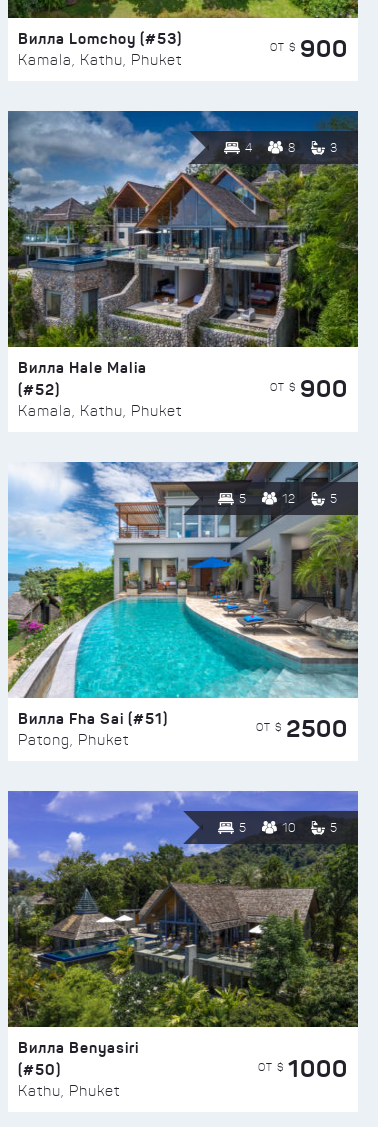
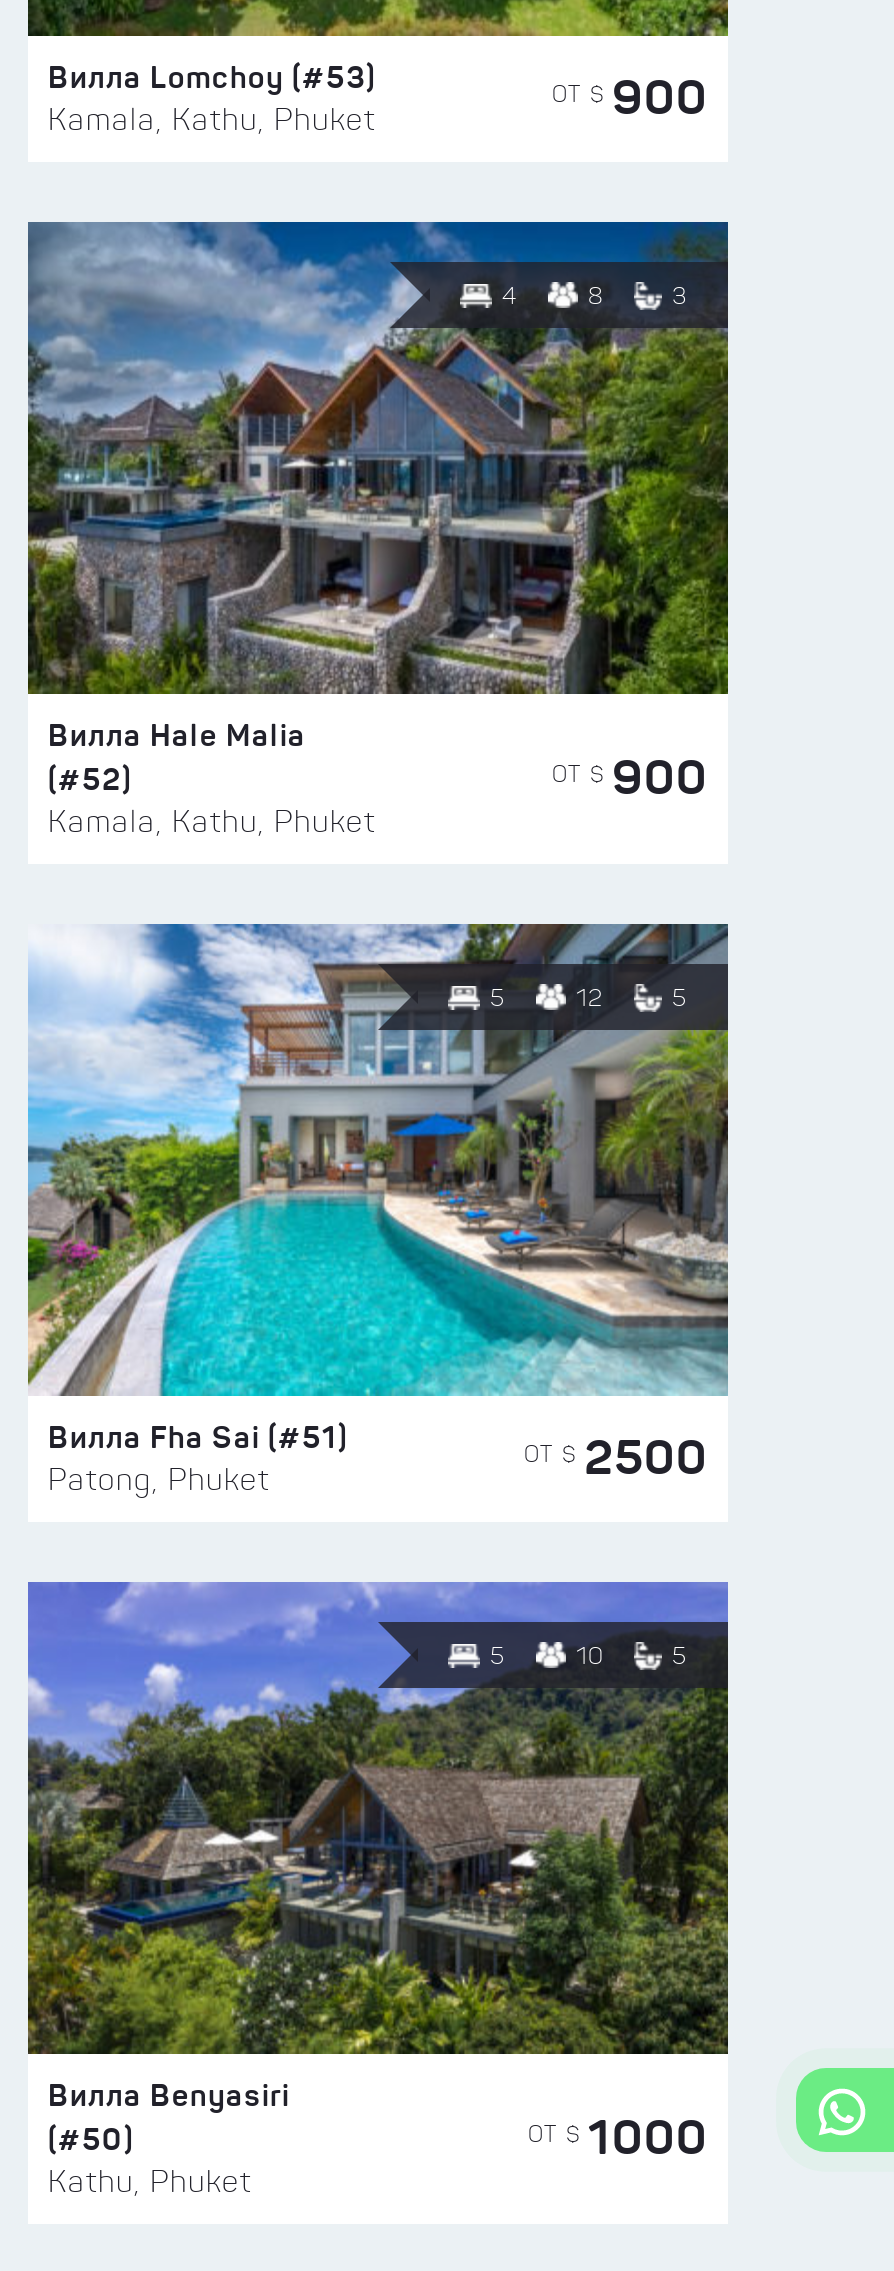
+ [image]
